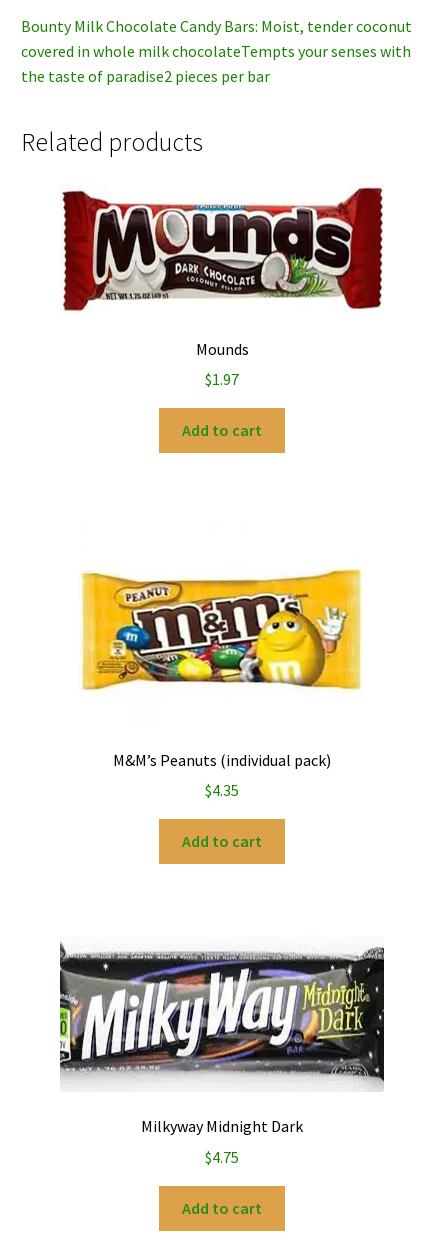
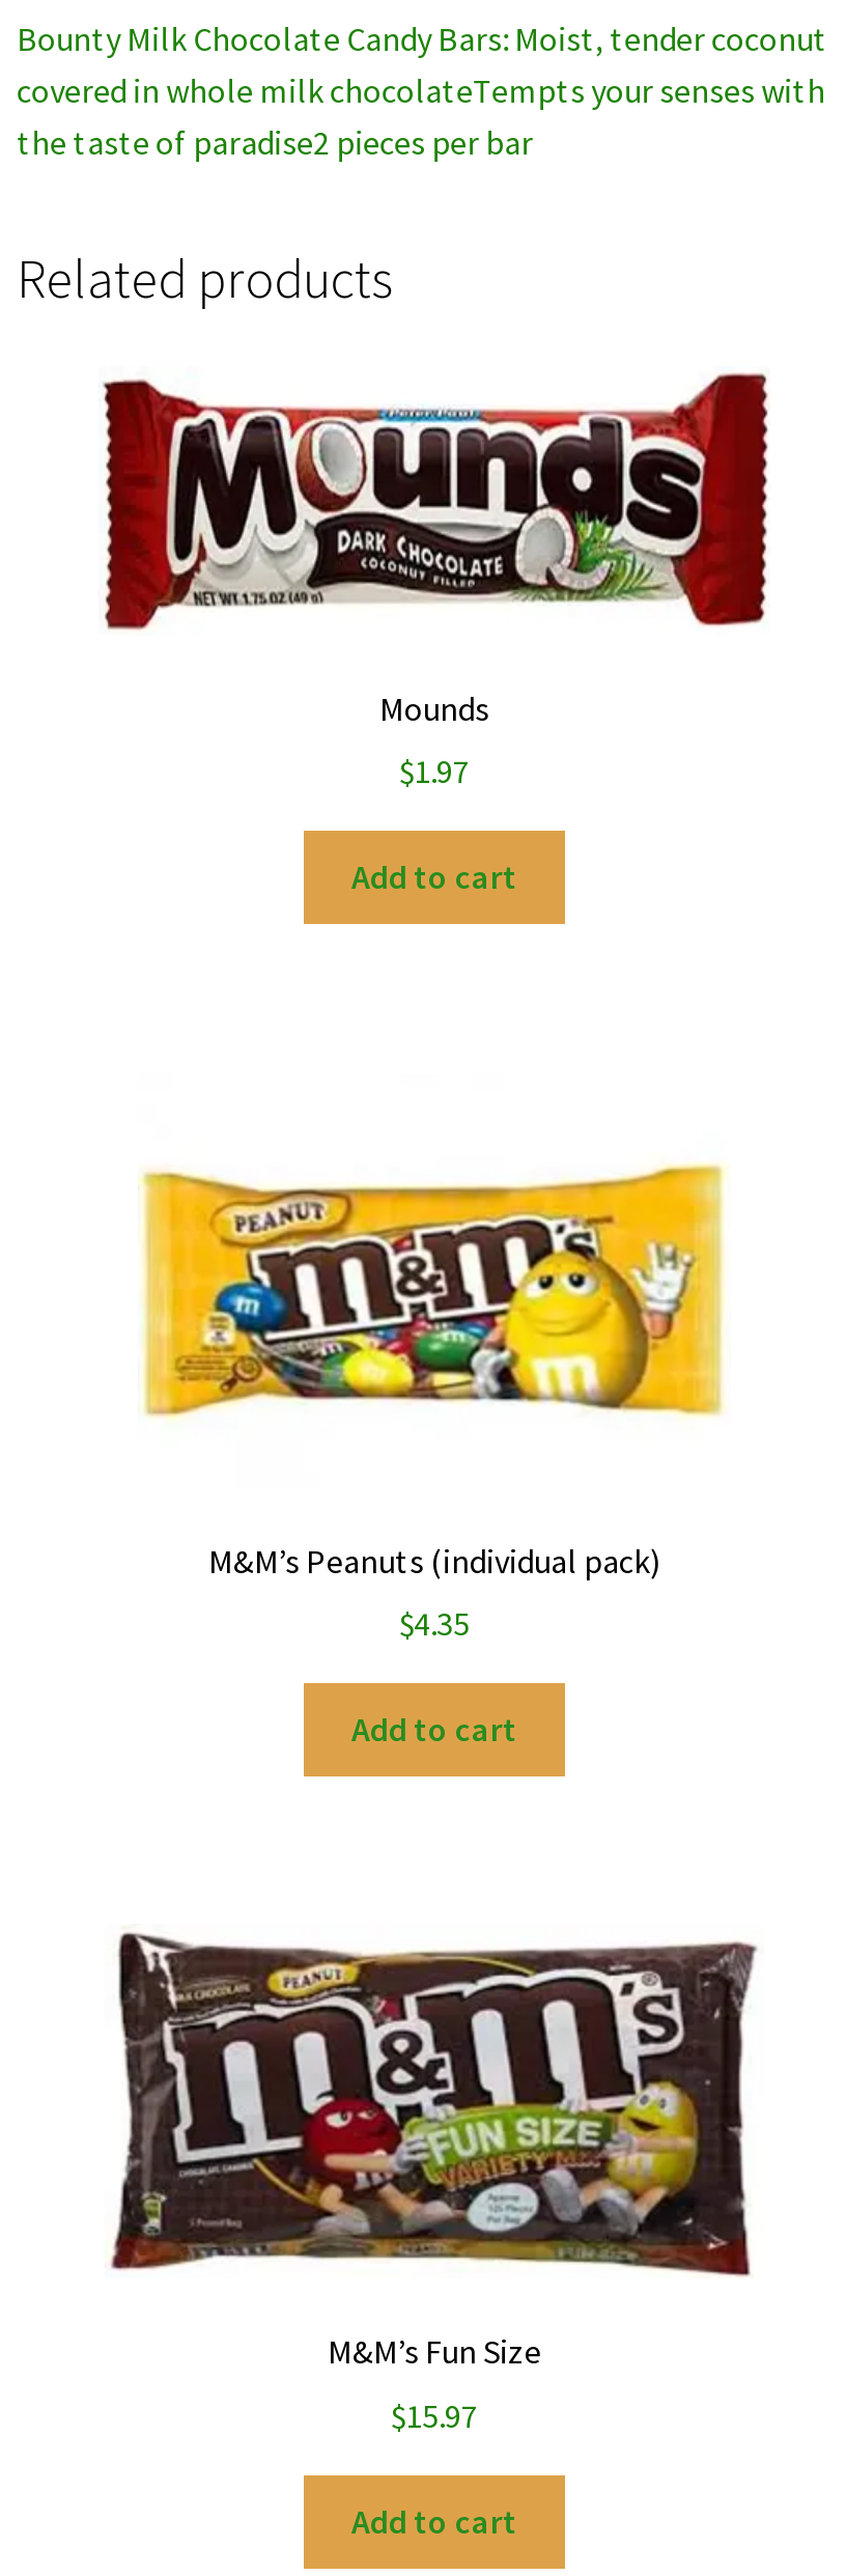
- [image]
- Milkyway Midnight Dark
+ [image]
+ M&M’s Fun Size

- $4.75
+ $15.97
